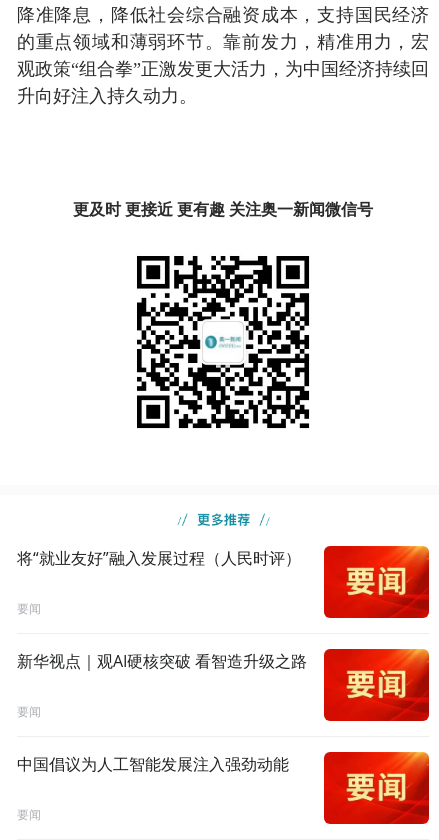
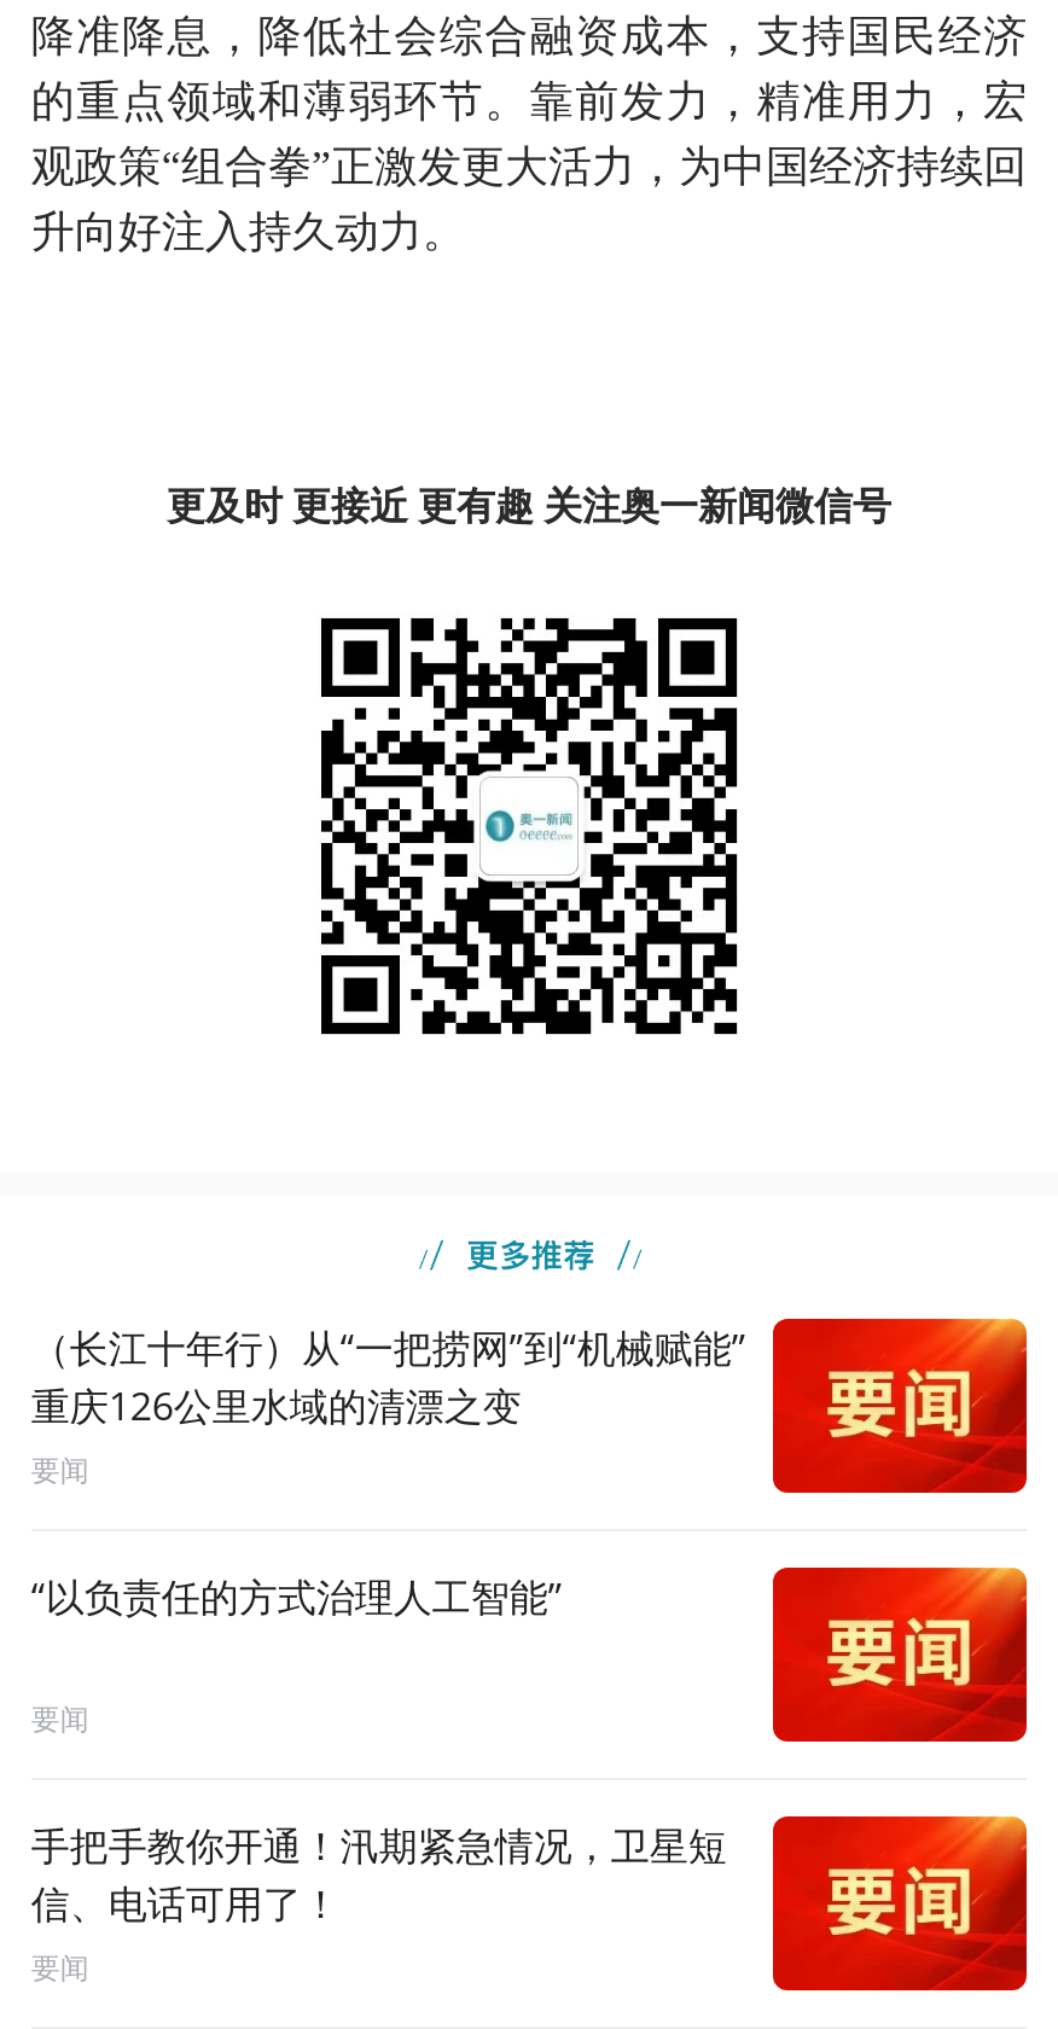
- 将“就业友好”融入发展过程（人民时评）
+ （长江十年行）从“一把捞网”到“机械赋能”
+ 重庆126公里水域的清漂之变

- 新华视点｜观AI硬核突破 看智造升级之路
+ “以负责任的方式治理人工智能”

- 中国倡议为人工智能发展注入强劲动能
+ 手把手教你开通！汛期紧急情况，卫星短
+ 信、电话可用了！
